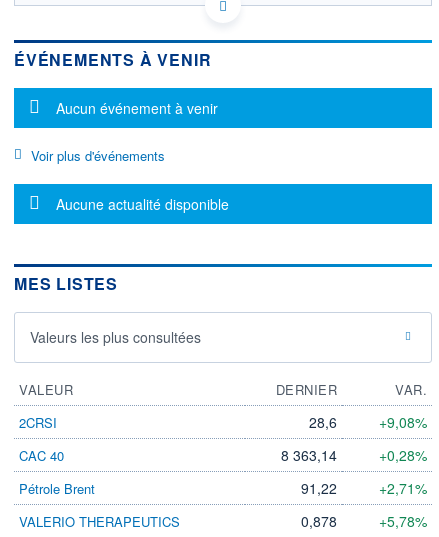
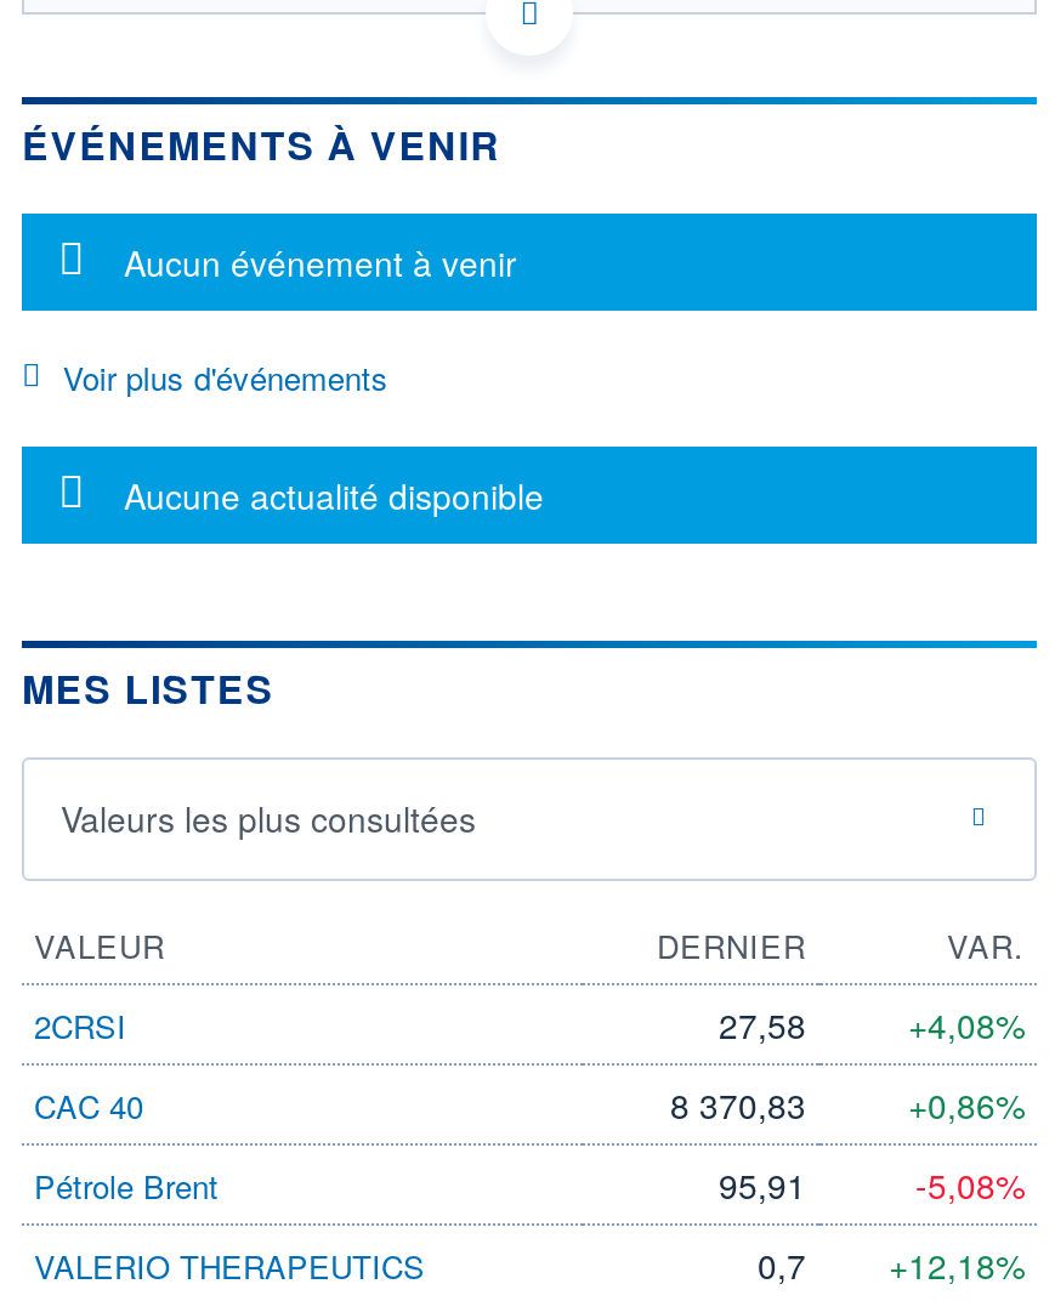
- 28,6
+ 27,58

- +9,08%
+ +4,08%

- 8 363,14
+ 8 370,83

- +0,28%
+ +0,86%

- 91,22
+ 95,91

- +2,71%
+ -5,08%

- 0,878
+ 0,7

- +5,78%
+ +12,18%
